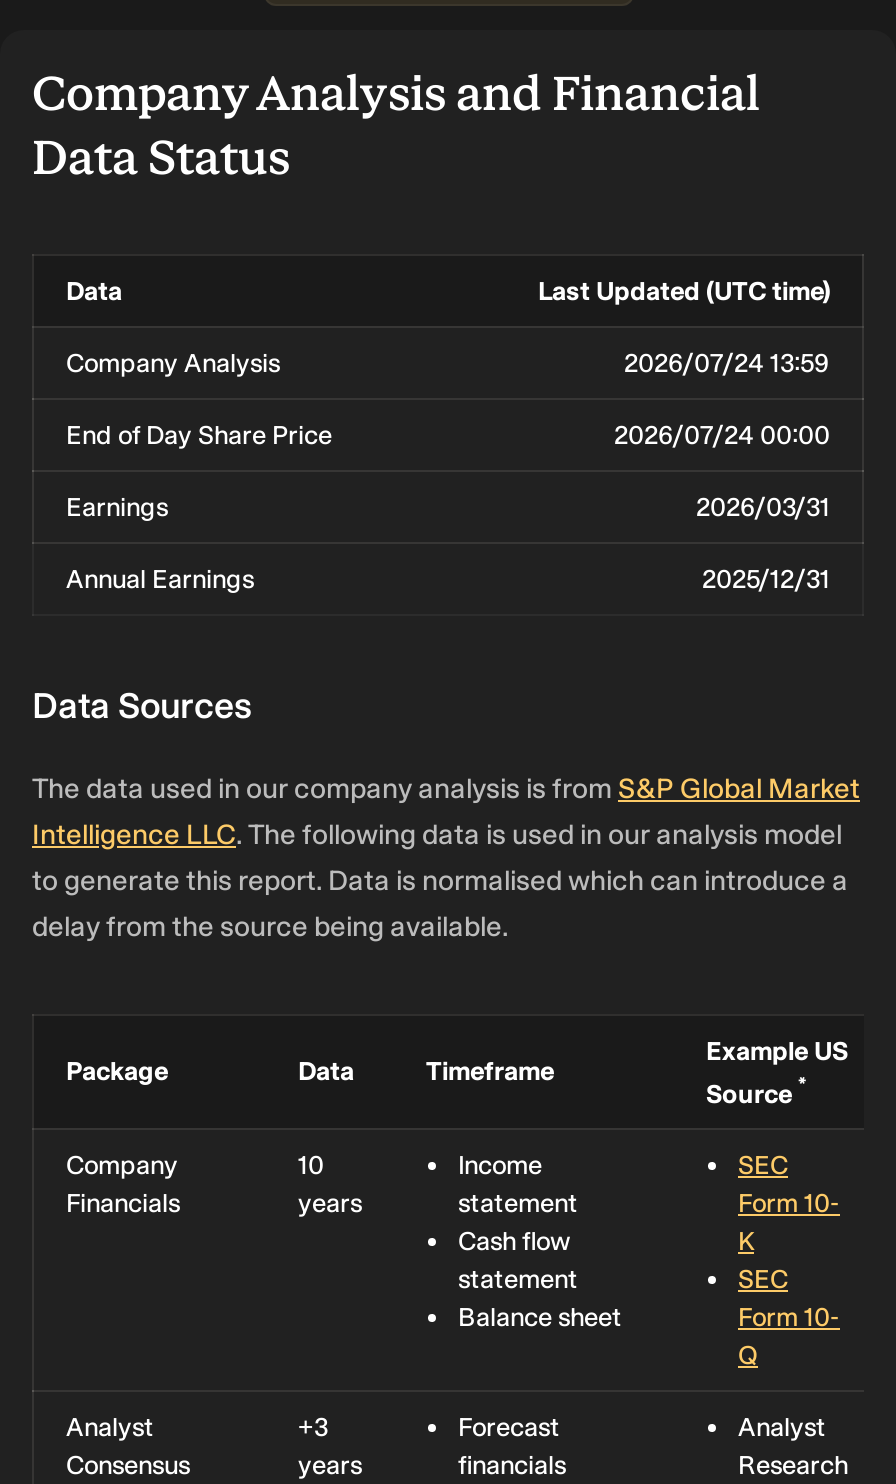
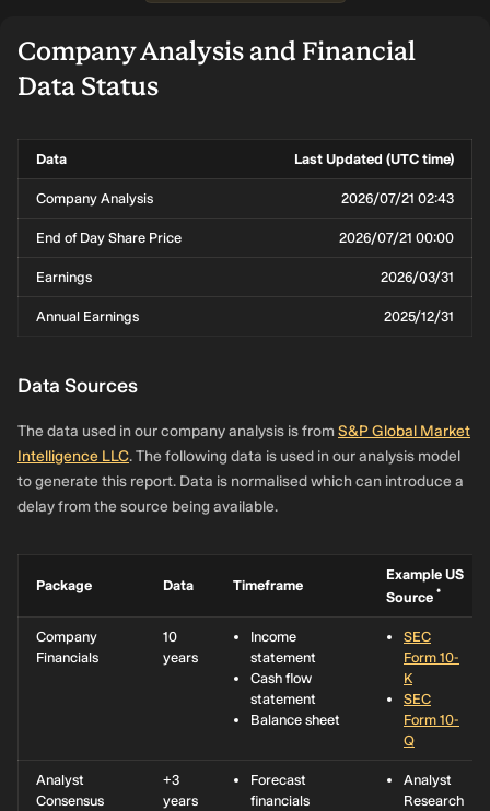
- 2026/07/24 13:59
+ 2026/07/21 02:43

- 2026/07/24 00:00
+ 2026/07/21 00:00
